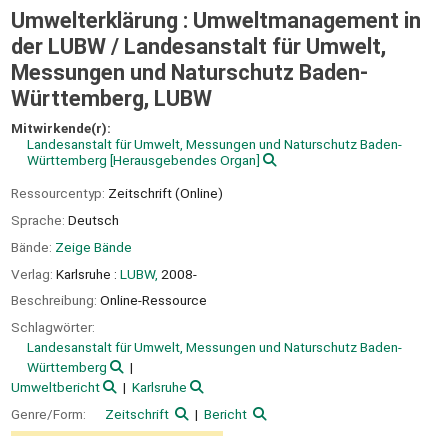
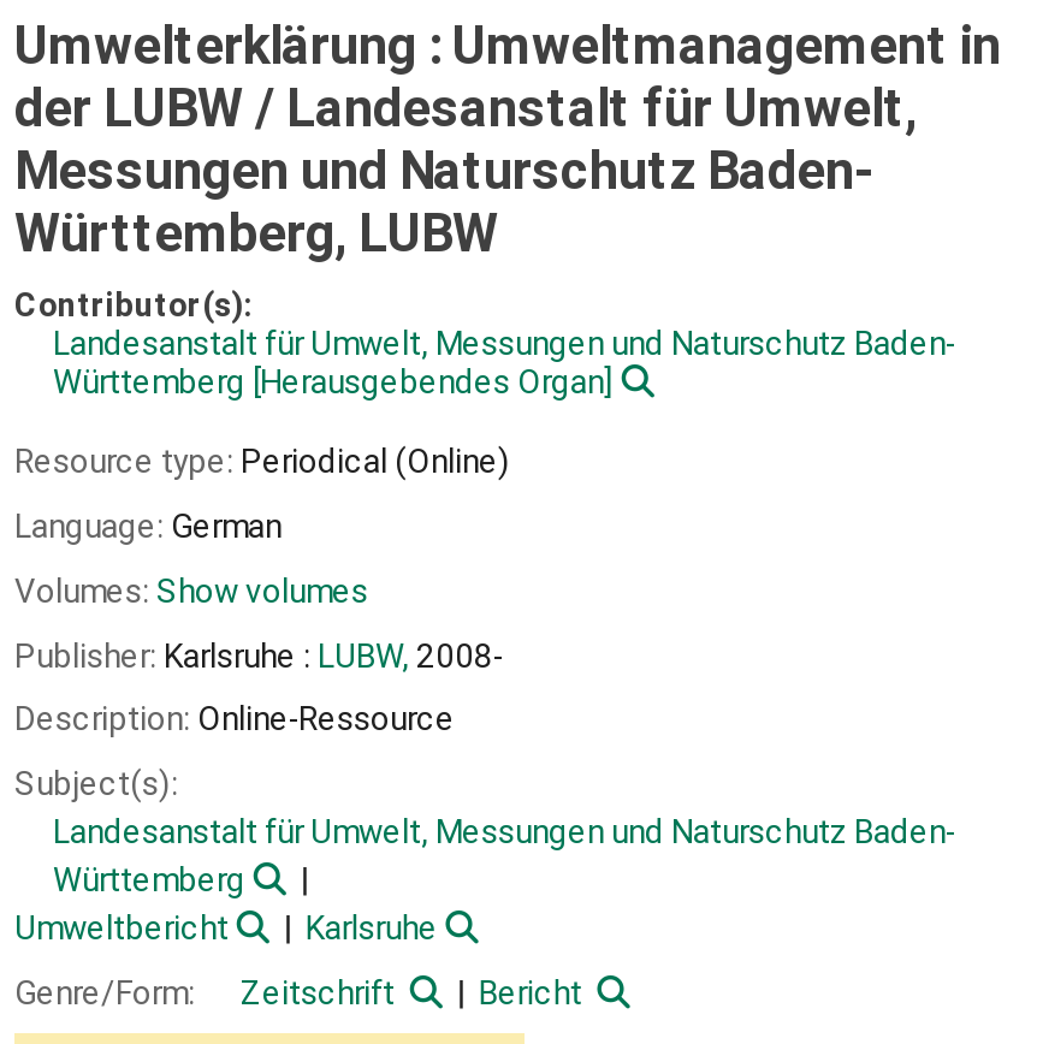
- Mitwirkende(r):
+ Contributor(s):

- Ressourcentyp: Zeitschrift (Online)
+ Resource type: Periodical (Online)

- Sprache: Deutsch
+ Language: German

- Bände: Zeige Bände
+ Volumes: Show volumes

- Verlag: Karlsruhe : LUBW, 2008-
+ Publisher: Karlsruhe : LUBW, 2008-

- Beschreibung: Online-Ressource
+ Description: Online-Ressource

- Schlagwörter:
+ Subject(s):
